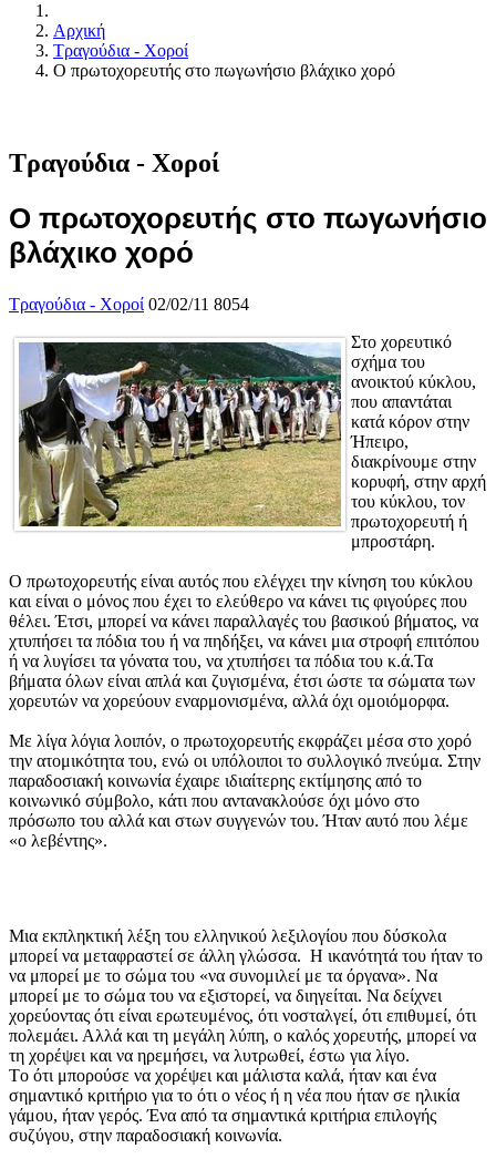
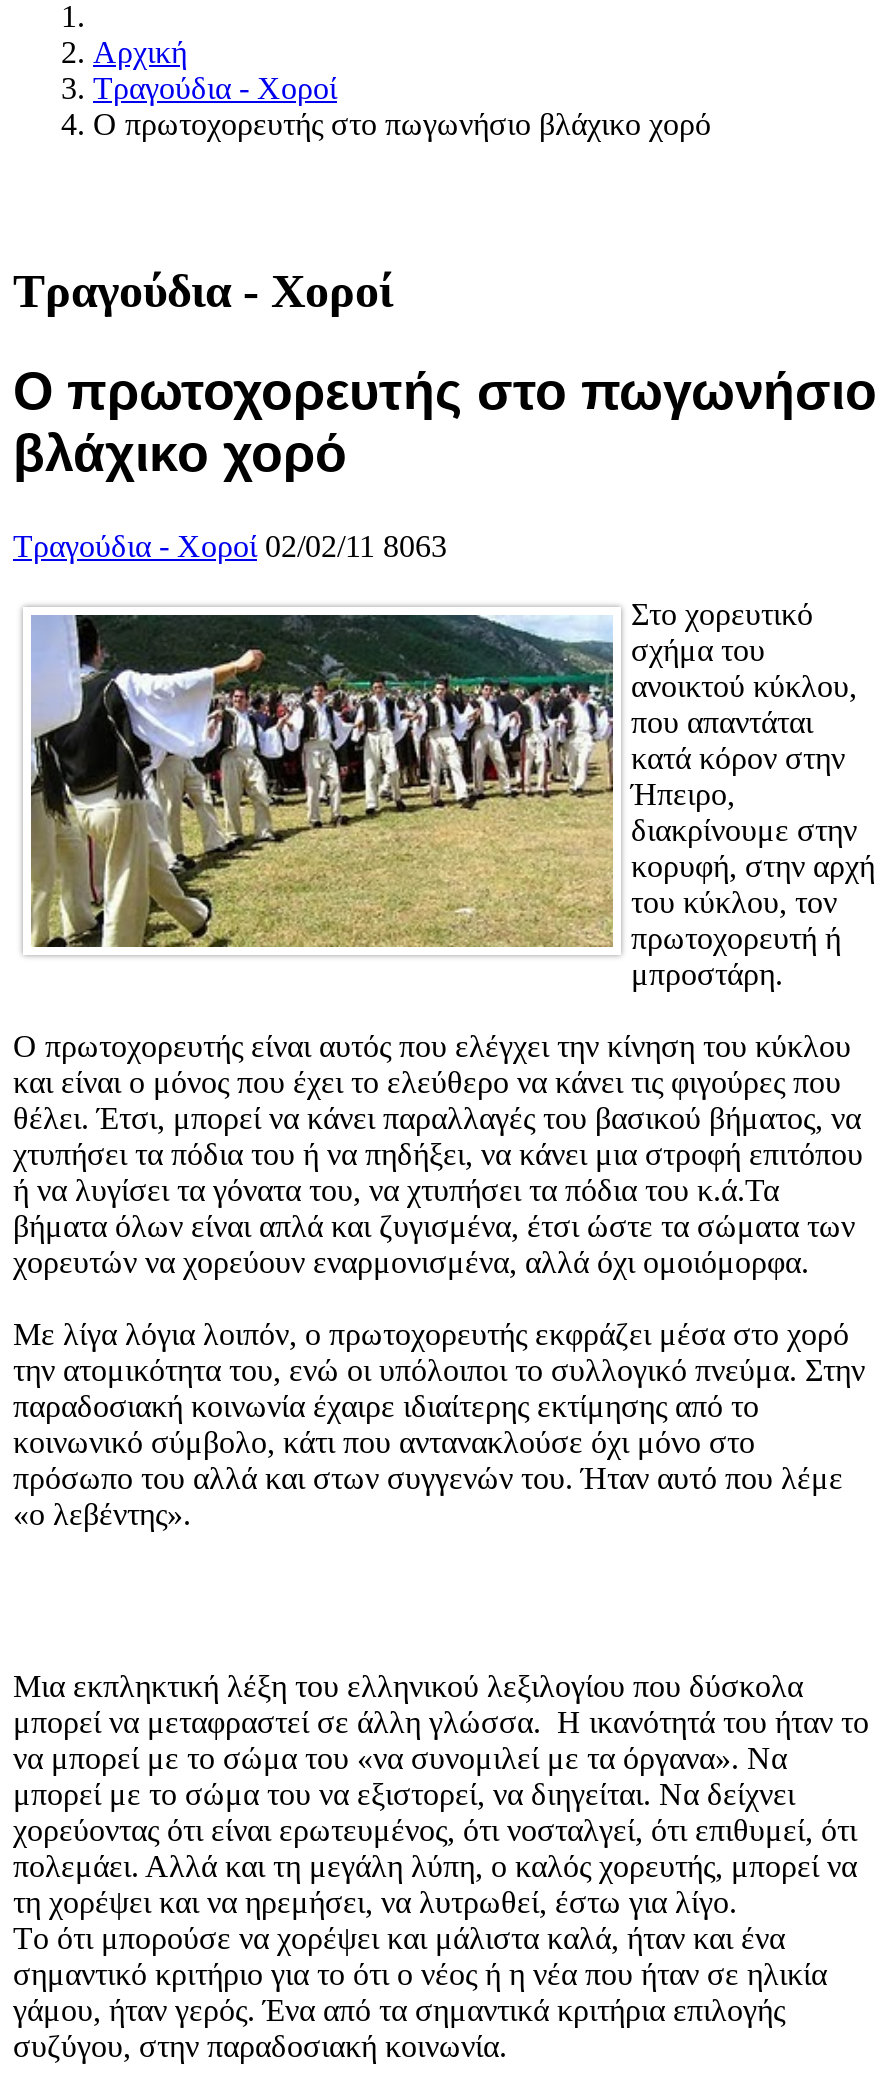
- Τραγούδια - Χοροί 02/02/11 8054
+ Τραγούδια - Χοροί 02/02/11 8063
